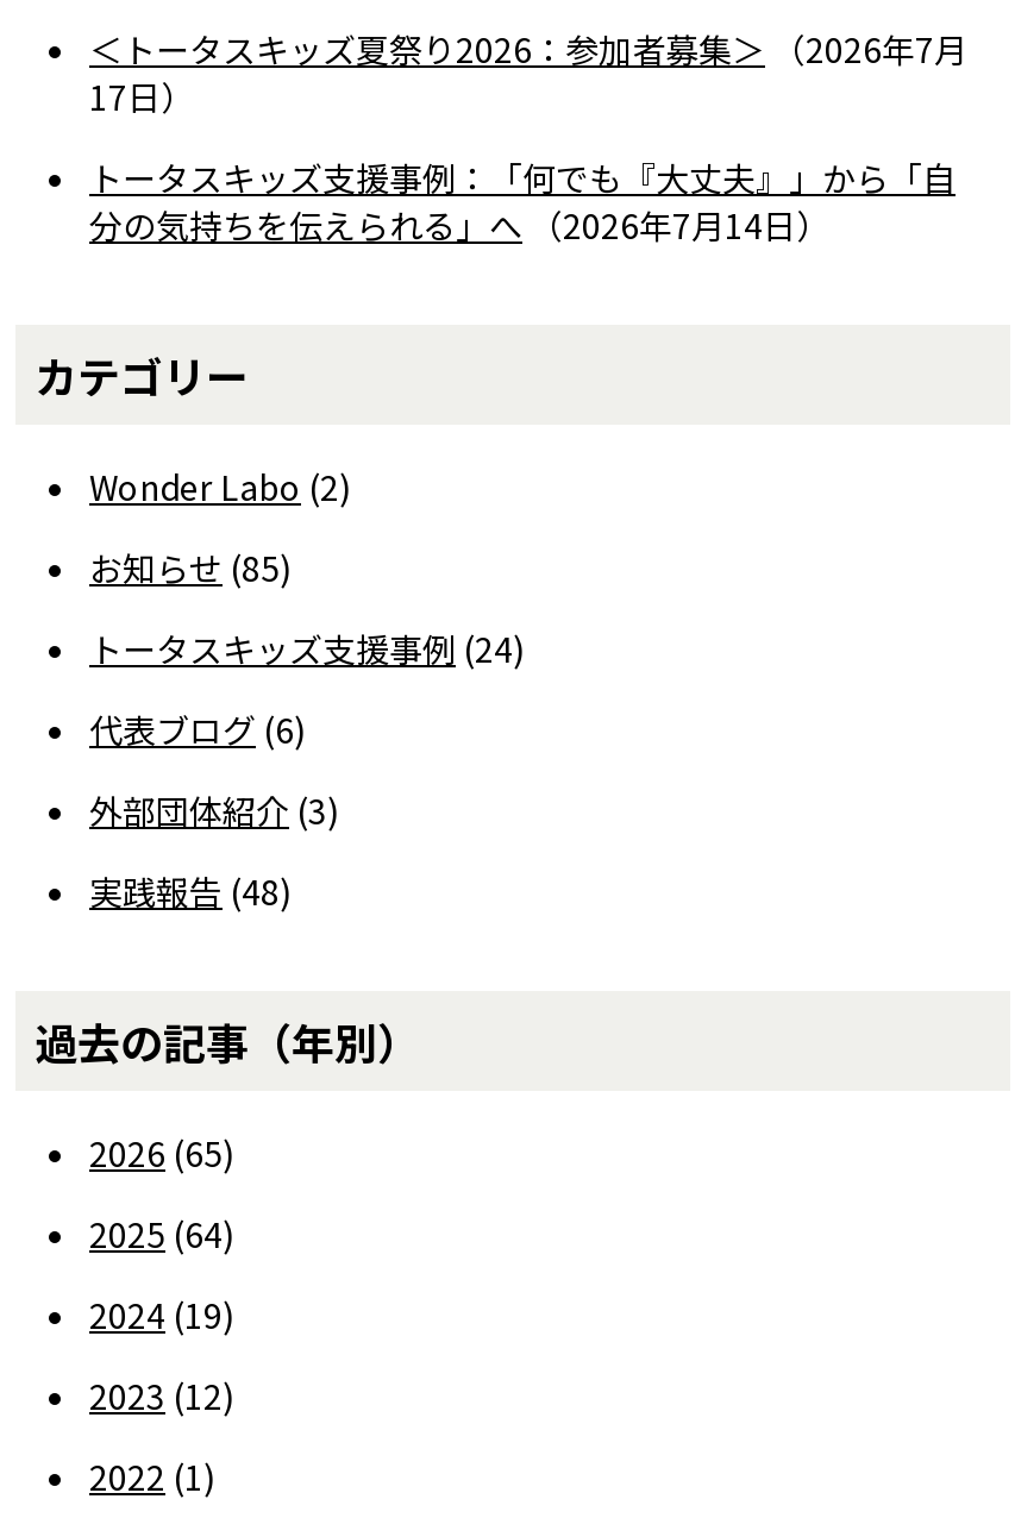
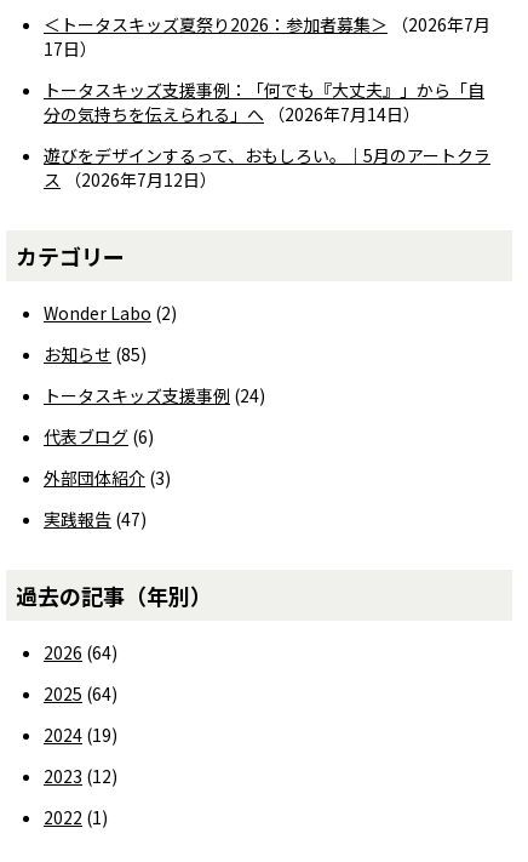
+ 遊びをデザインするって、おもしろい。｜5月のアートクラ
+ ス
+ 2026年7月12日

- 実践報告(48)
+ 実践報告(47)

- 2026 (65)
+ 2026 (64)
